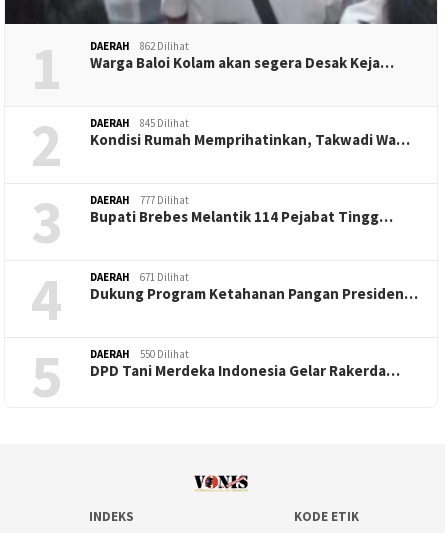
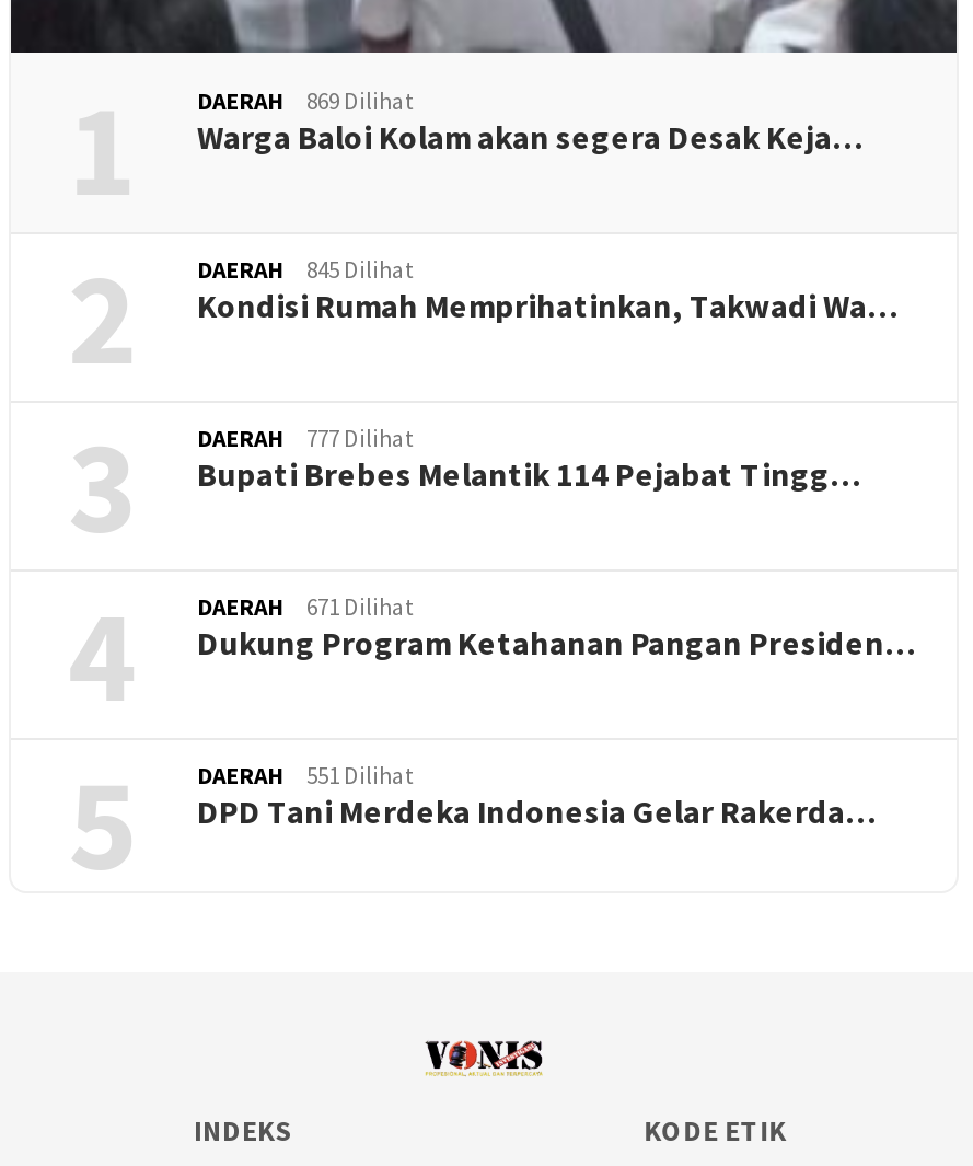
- DAERAH 862 Dilihat
+ DAERAH 869 Dilihat

- DAERAH 550 Dilihat
+ DAERAH 551 Dilihat
